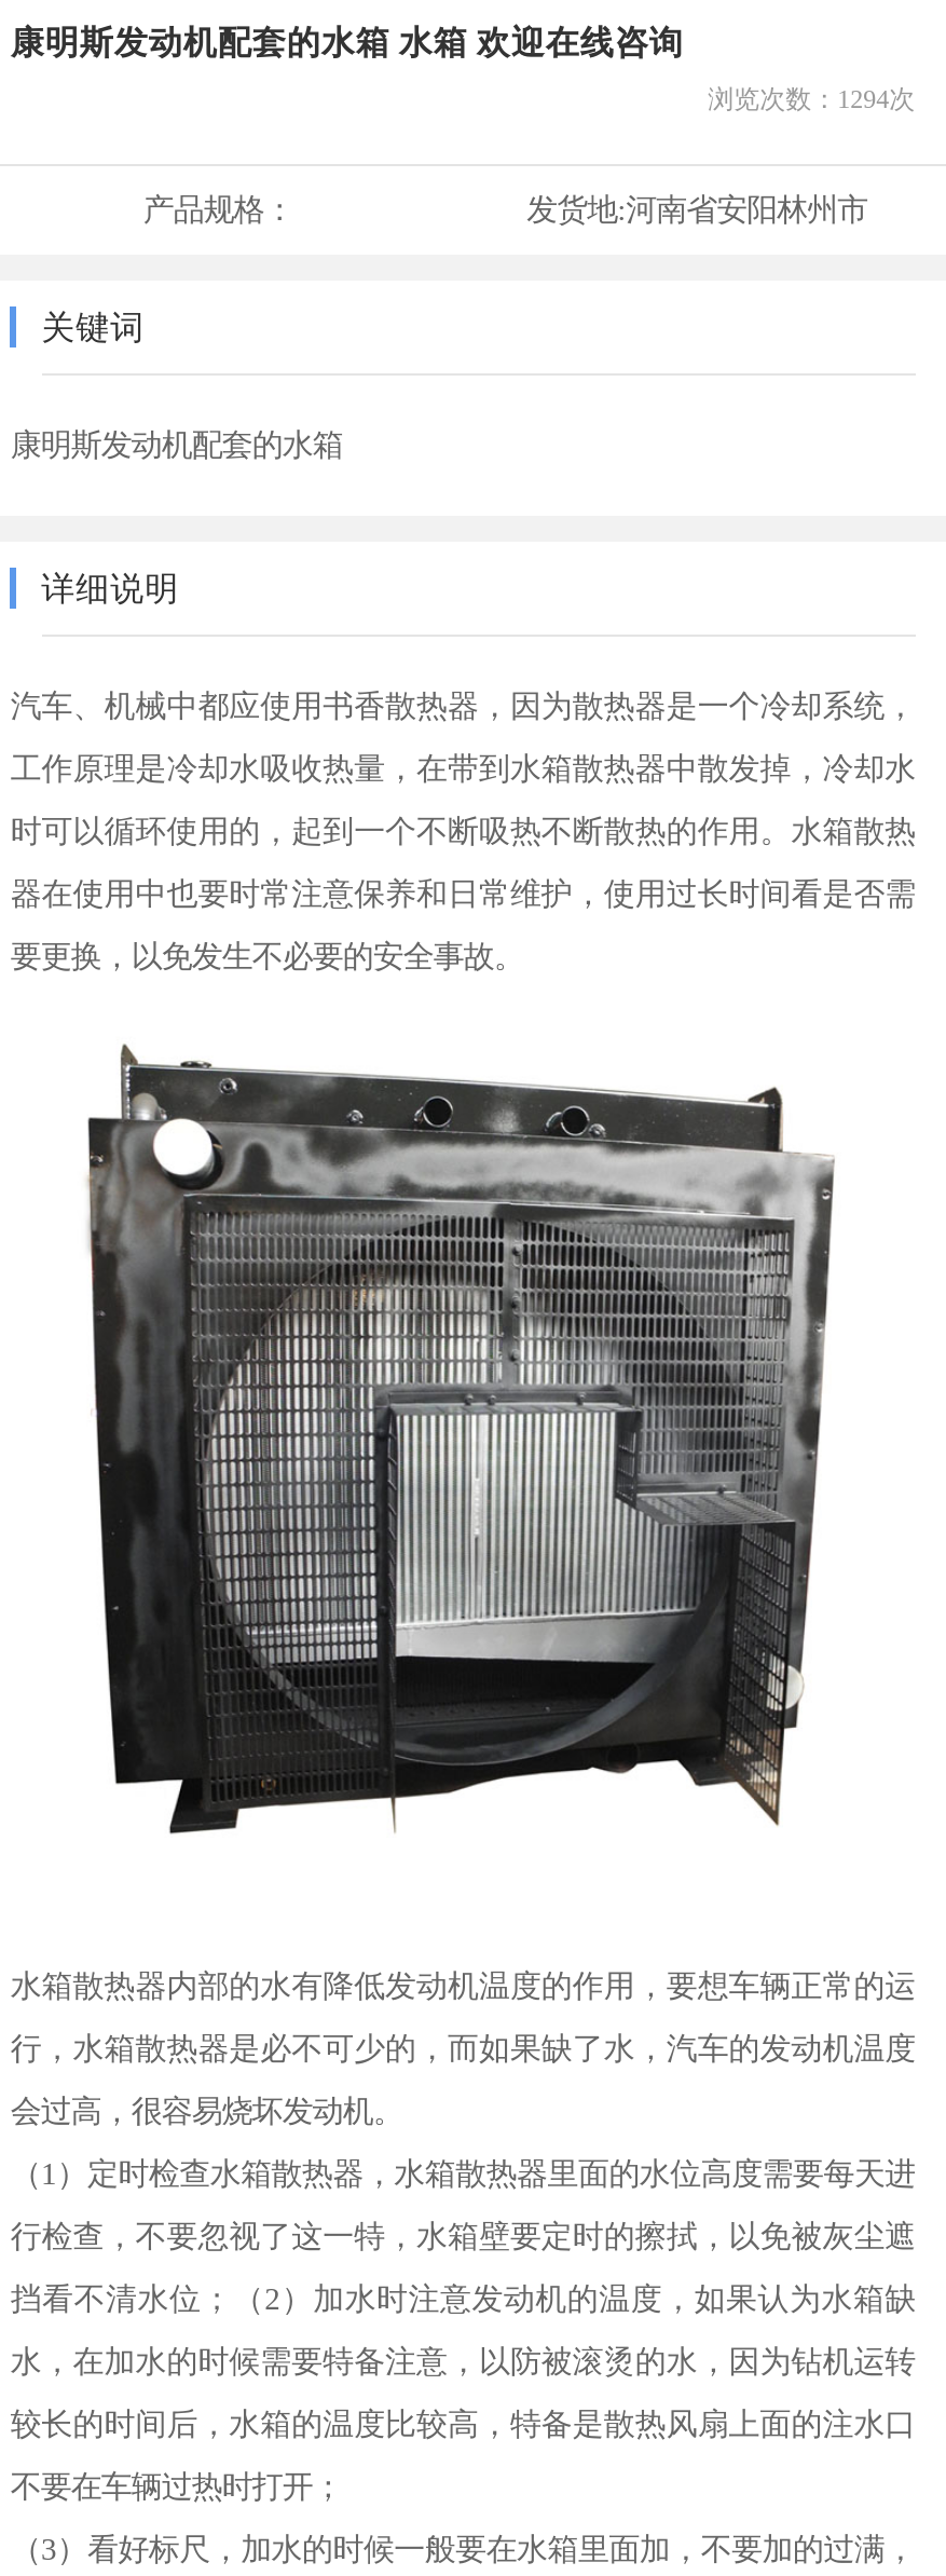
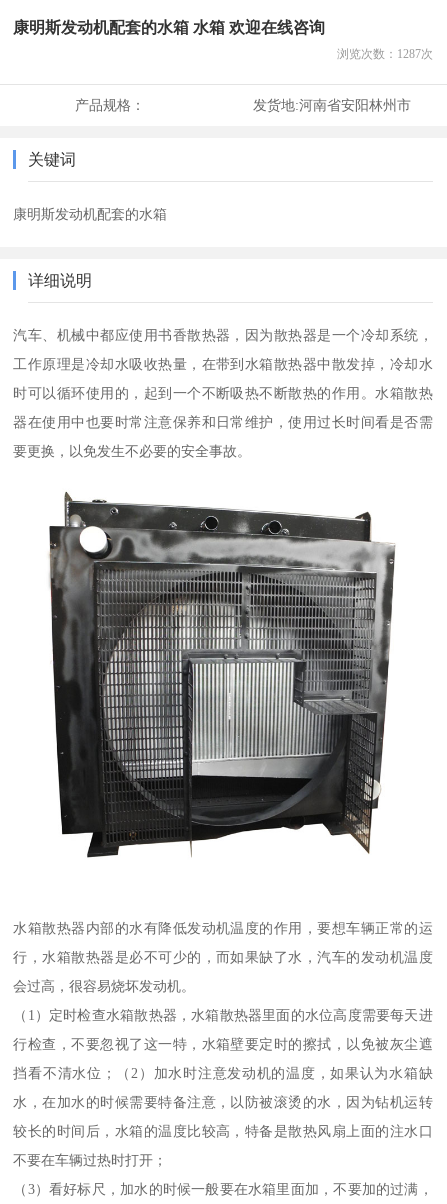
- 浏览次数：1294次
+ 浏览次数：1287次
